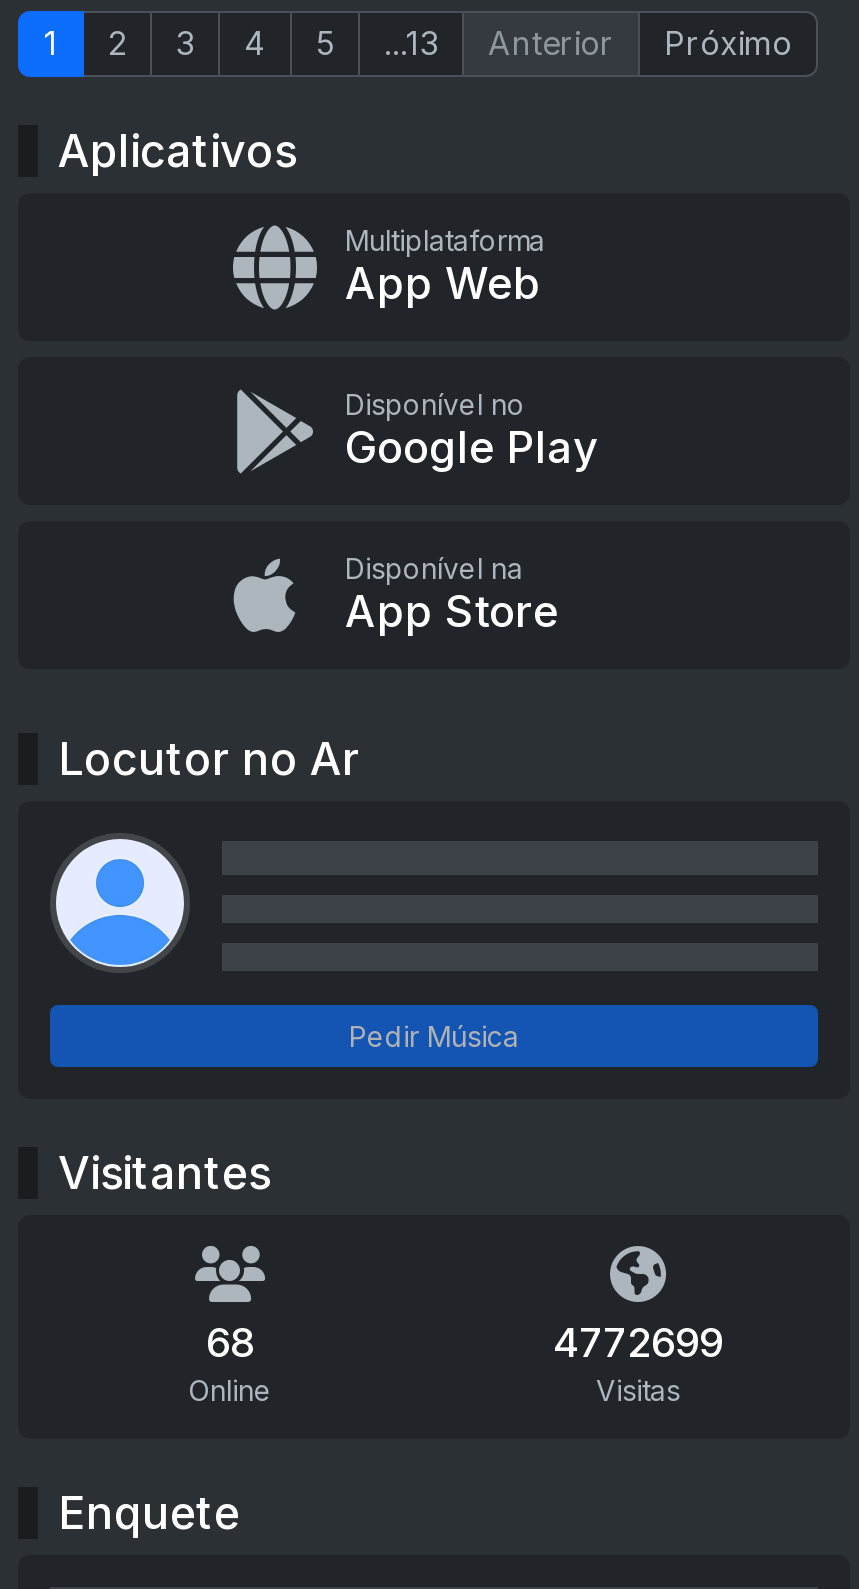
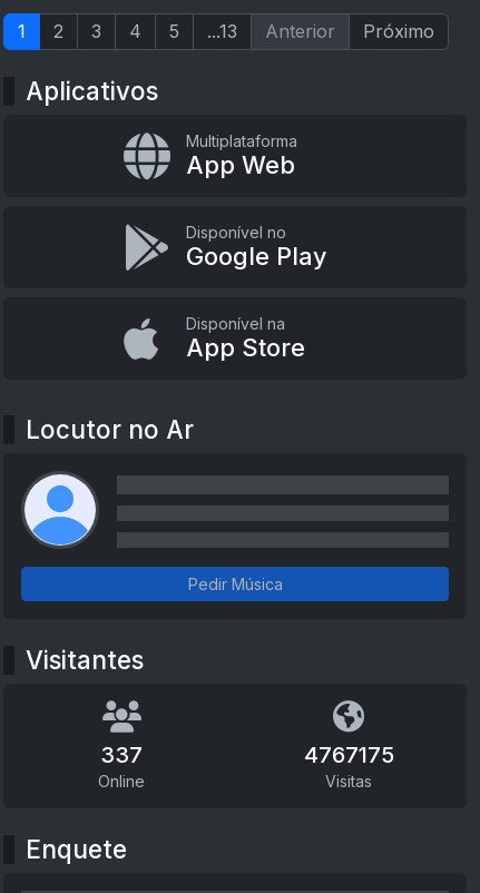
- 68
+ 337

- 4772699
+ 4767175
